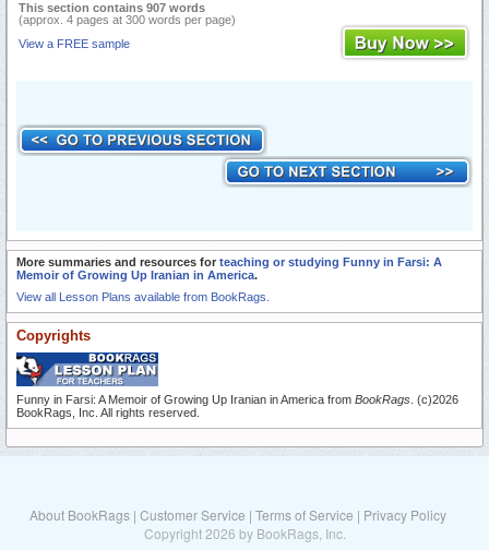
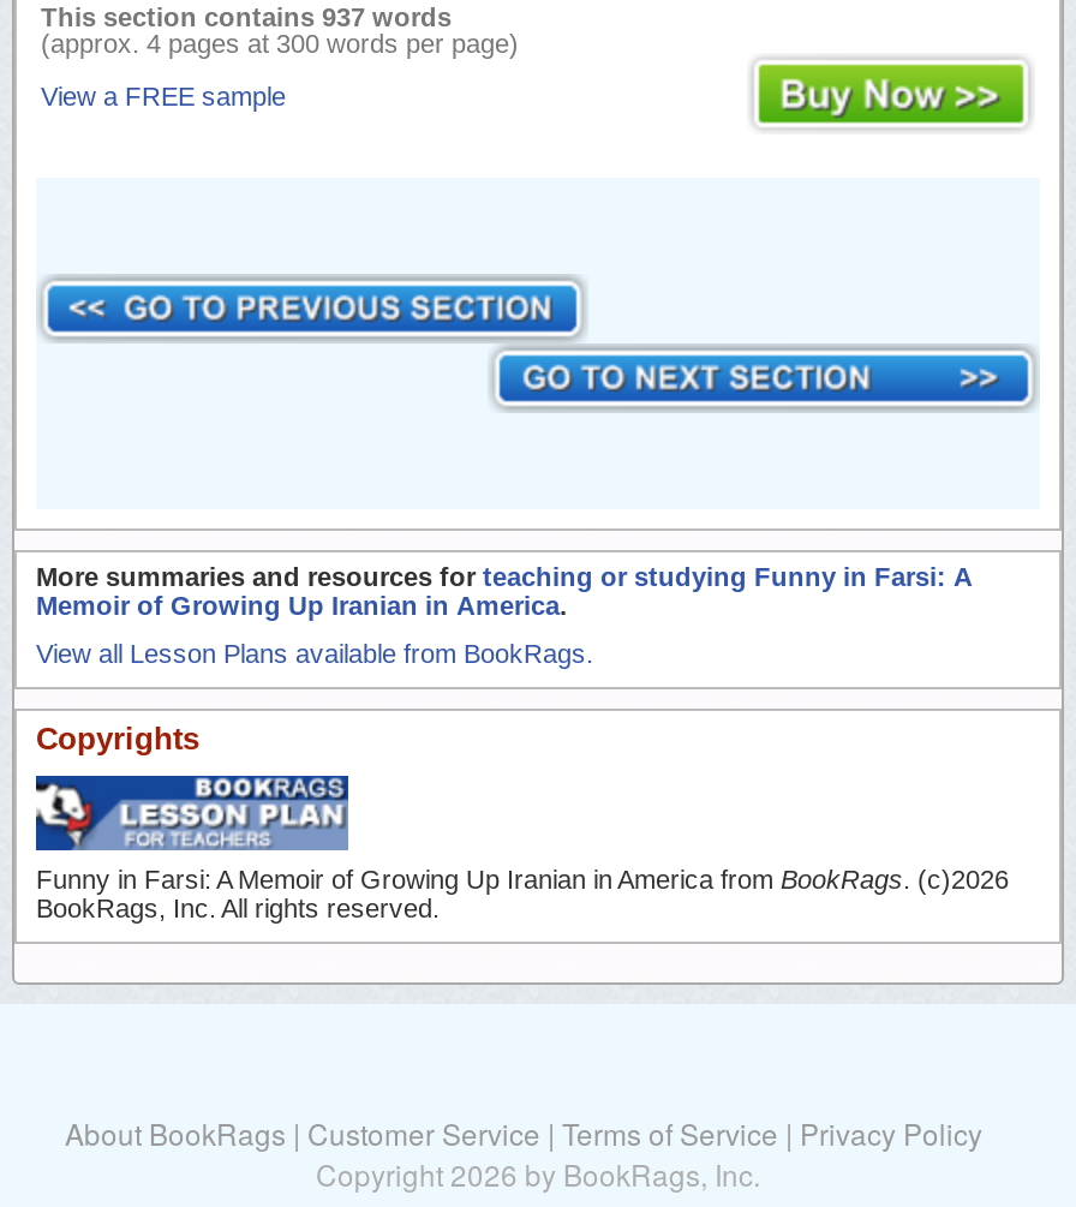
- This section contains 907 words
+ This section contains 937 words
